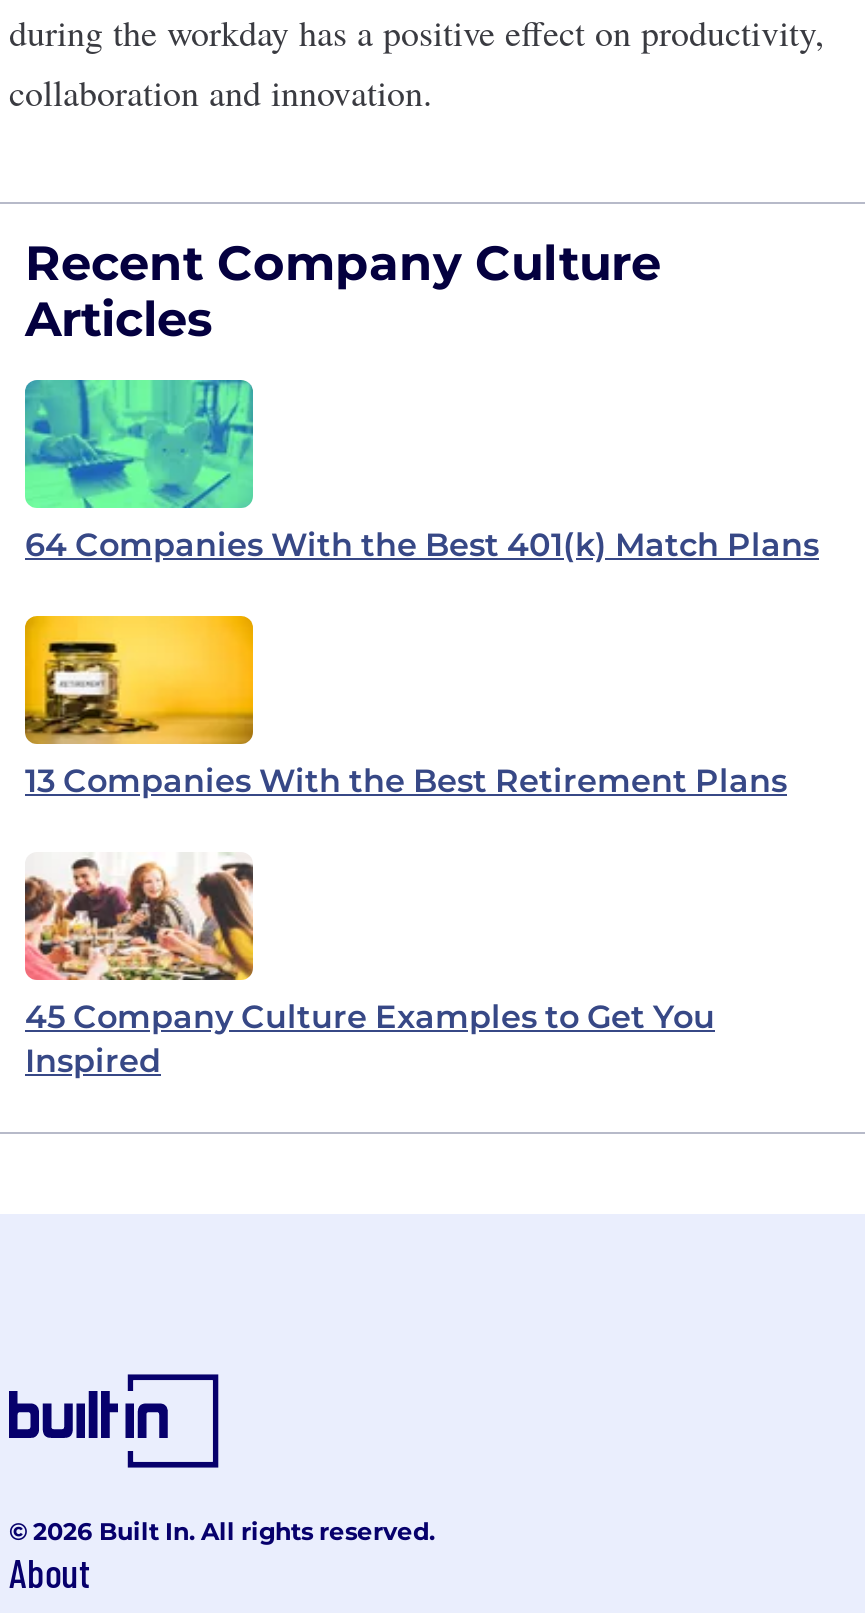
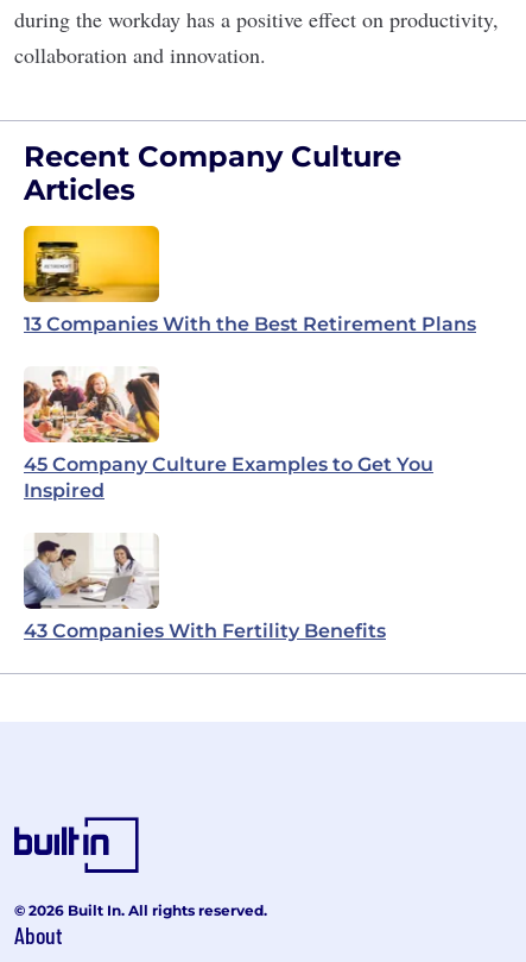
- [image]
- 64 Companies With the Best 401(k) Match Plans

moved up: [image] | 13 Companies With the Best Retirement Plans | 45 Company Culture Examples to Get You | Inspired

+ [image]
+ 43 Companies With Fertility Benefits
